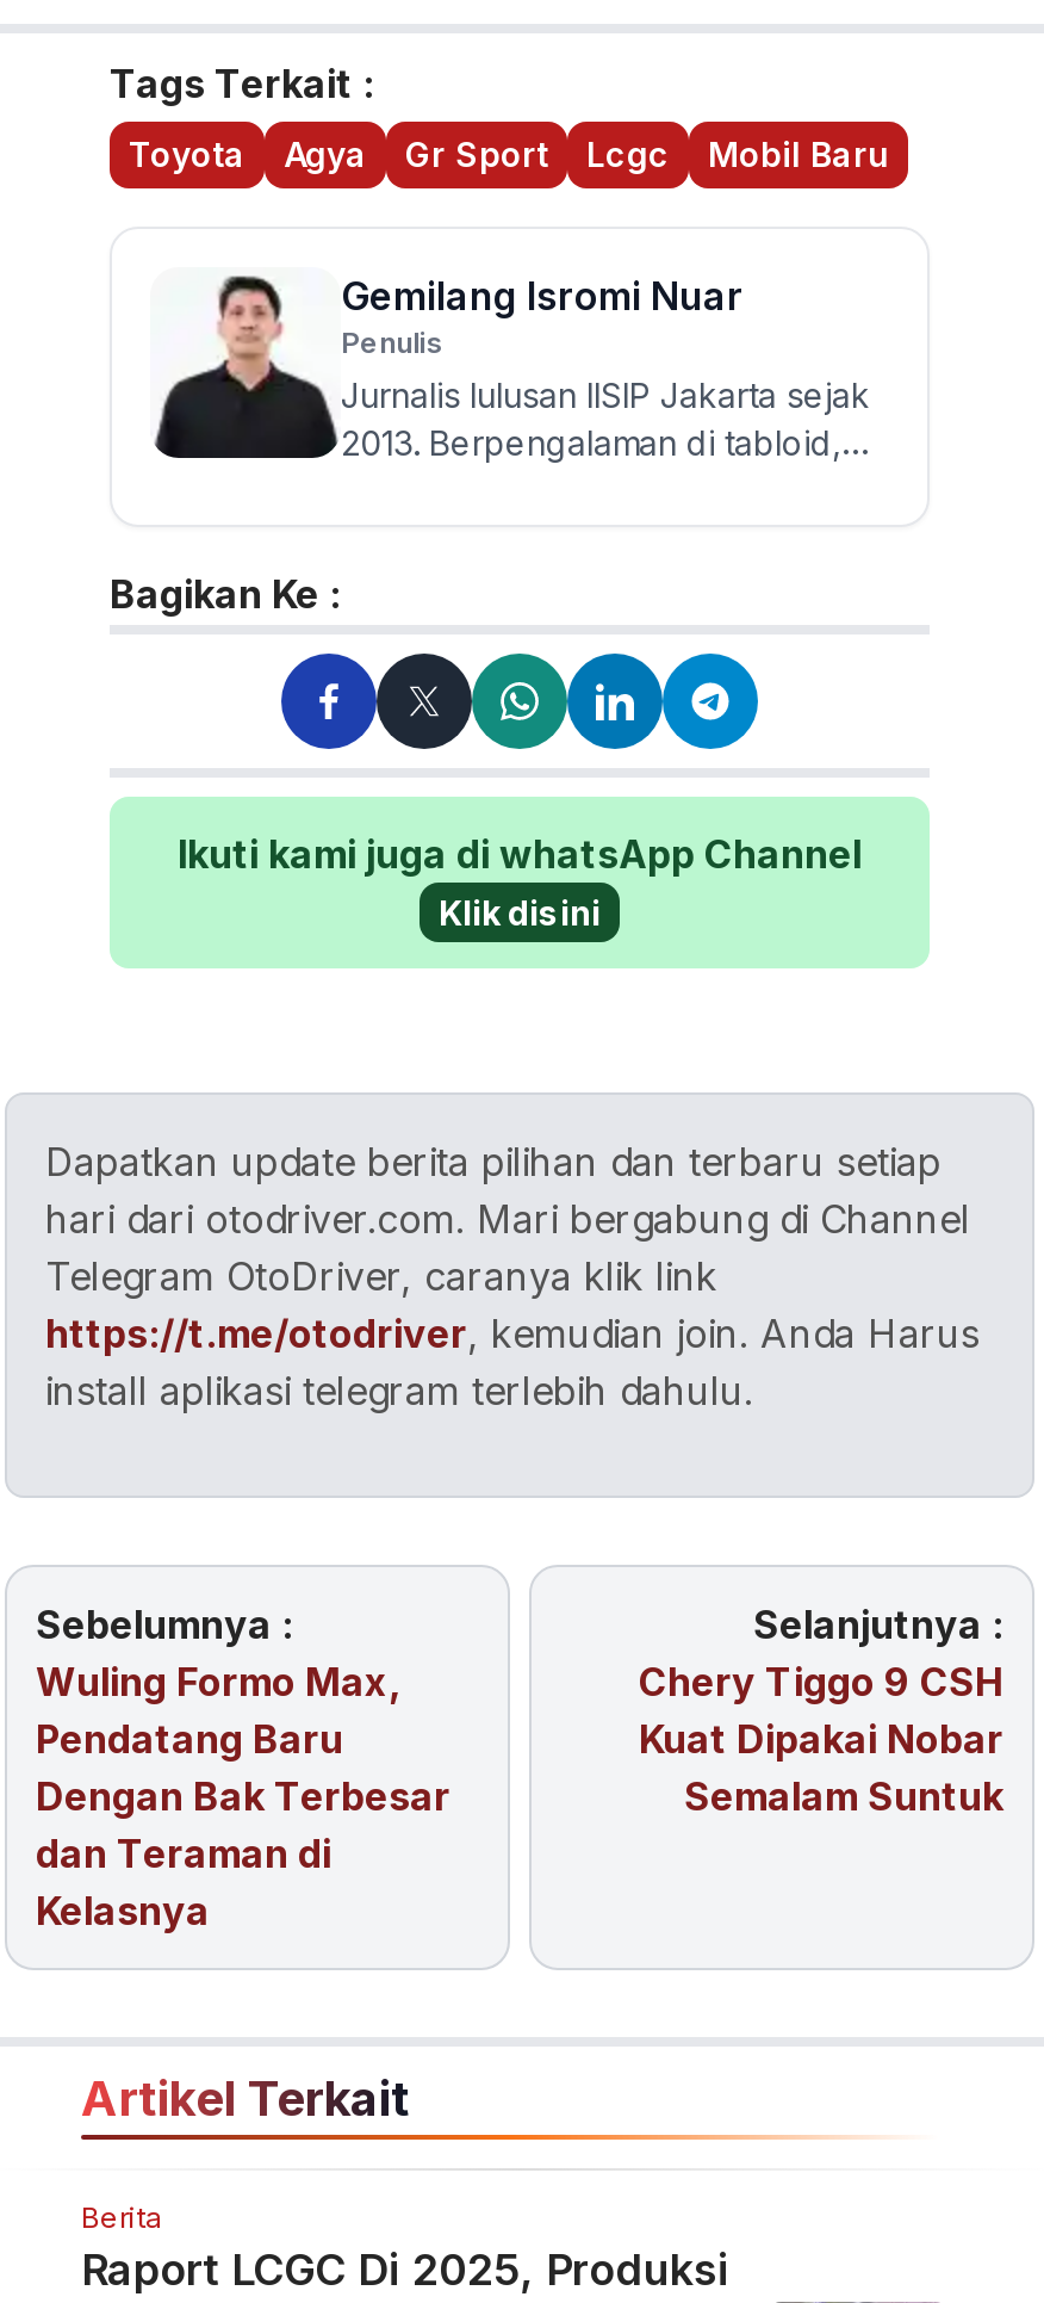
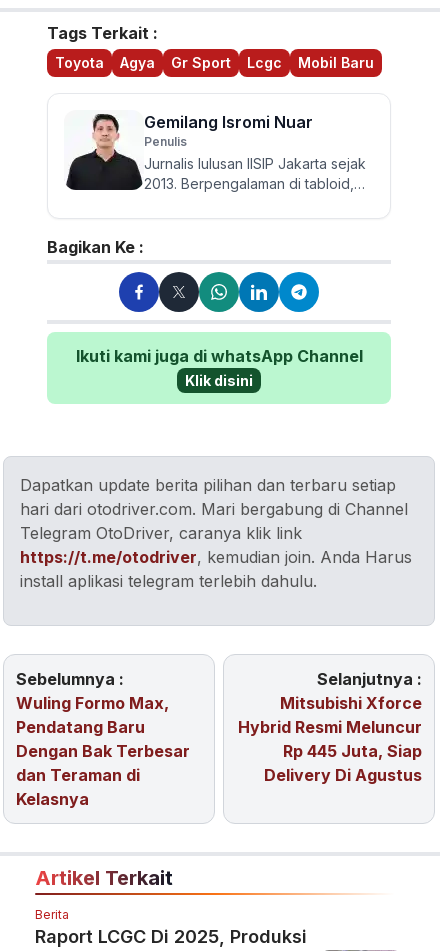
- Chery Tiggo 9 CSH
- Kuat Dipakai Nobar
- Semalam Suntuk
+ Mitsubishi Xforce
+ Hybrid Resmi Meluncur
+ Rp 445 Juta, Siap
+ Delivery Di Agustus
